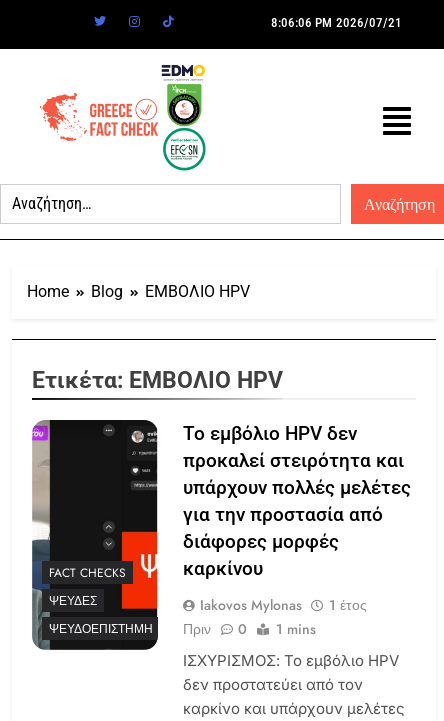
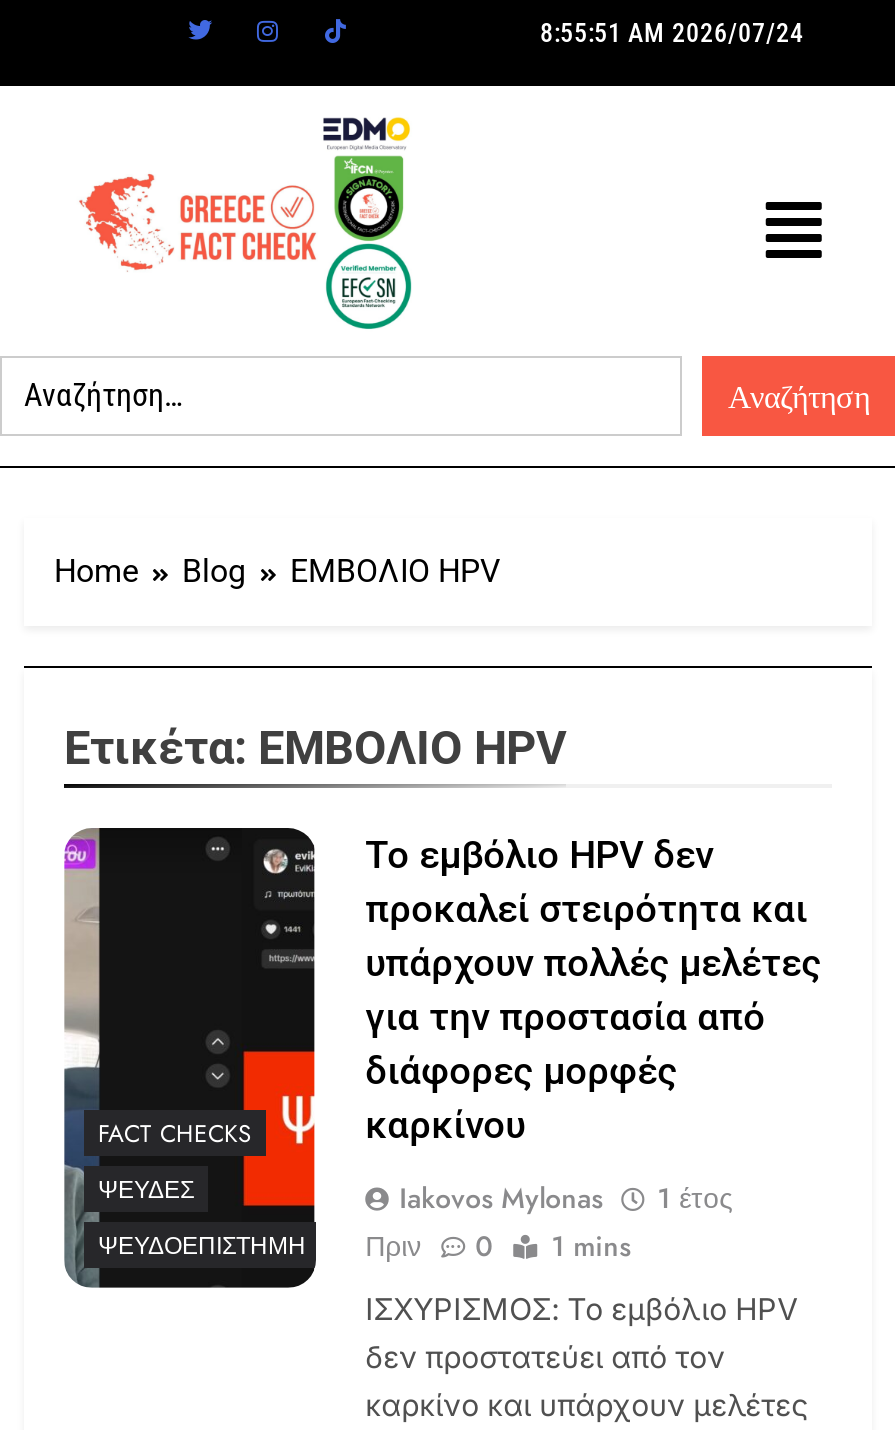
- 8:06:06 PM 2026/07/21
+ 8:55:51 AM 2026/07/24
